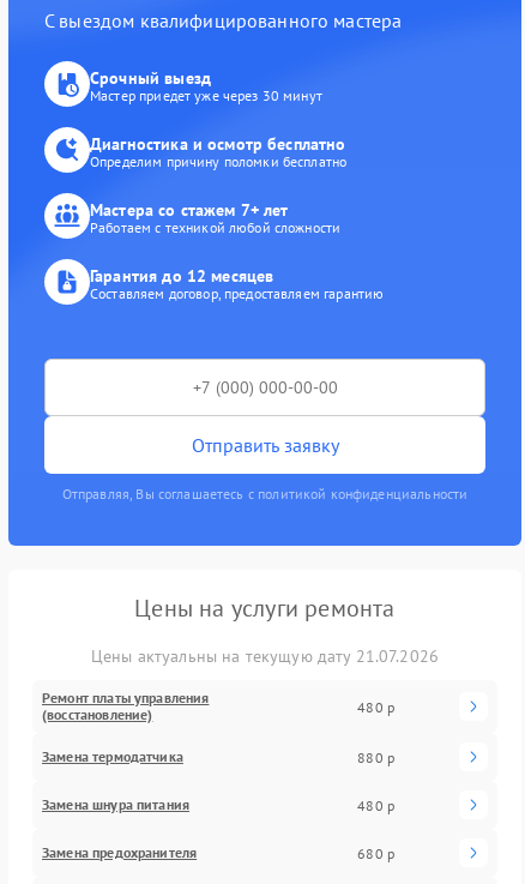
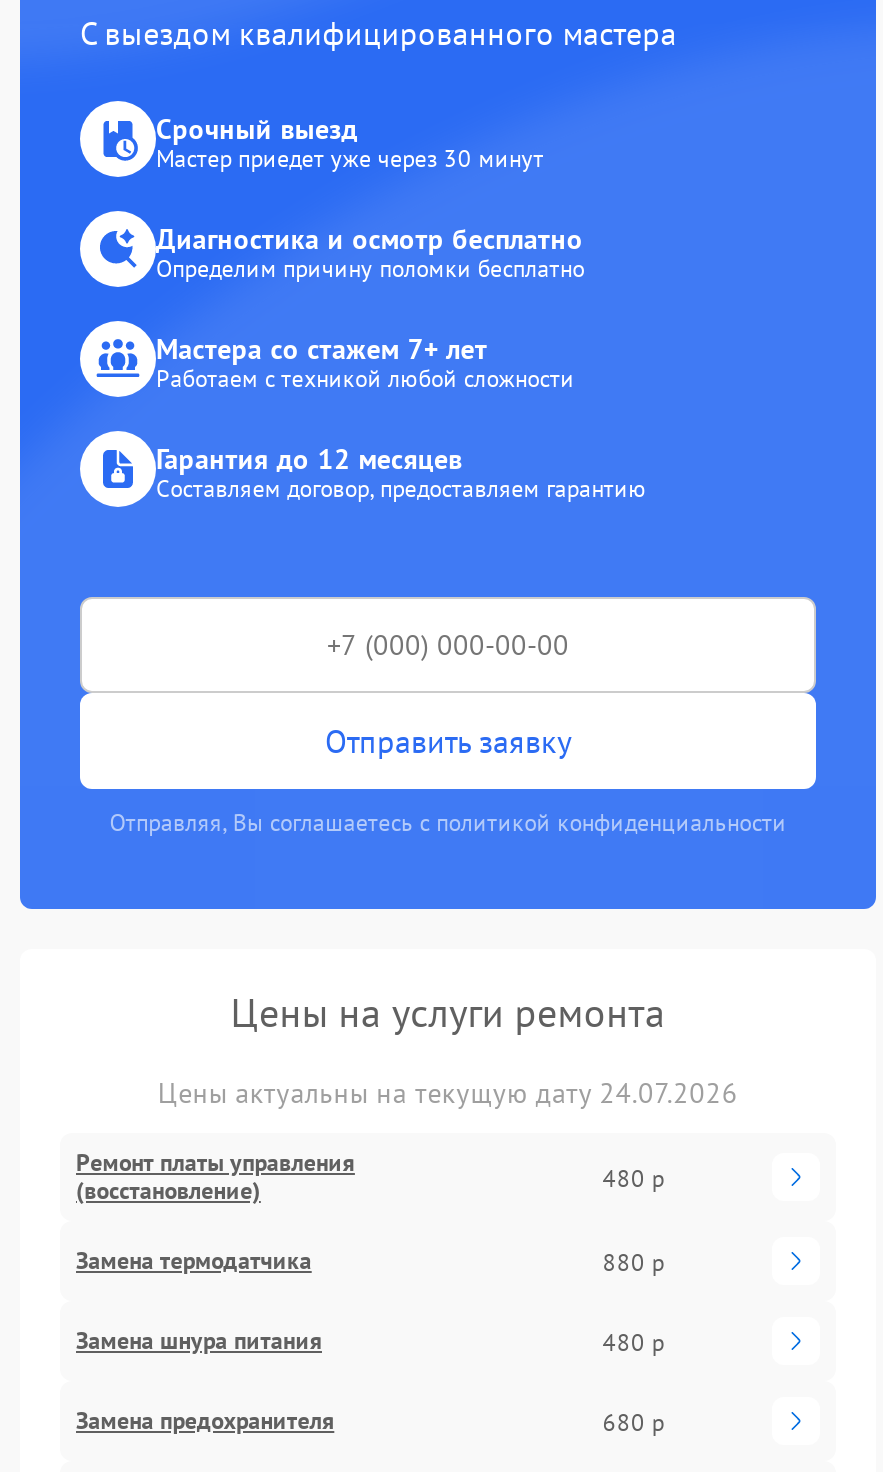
- Цены актуальны на текущую дату 21.07.2026
+ Цены актуальны на текущую дату 24.07.2026
